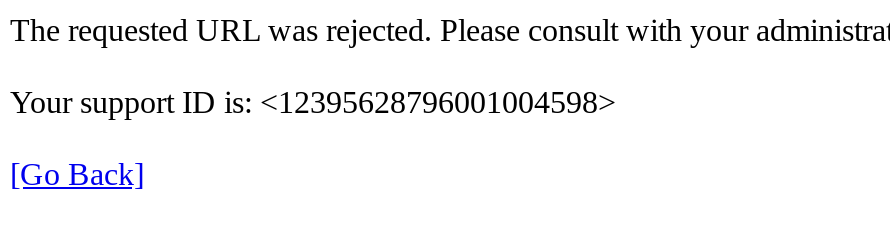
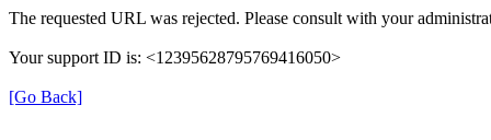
- Your support ID is: <12395628796001004598>
+ Your support ID is: <12395628795769416050>
